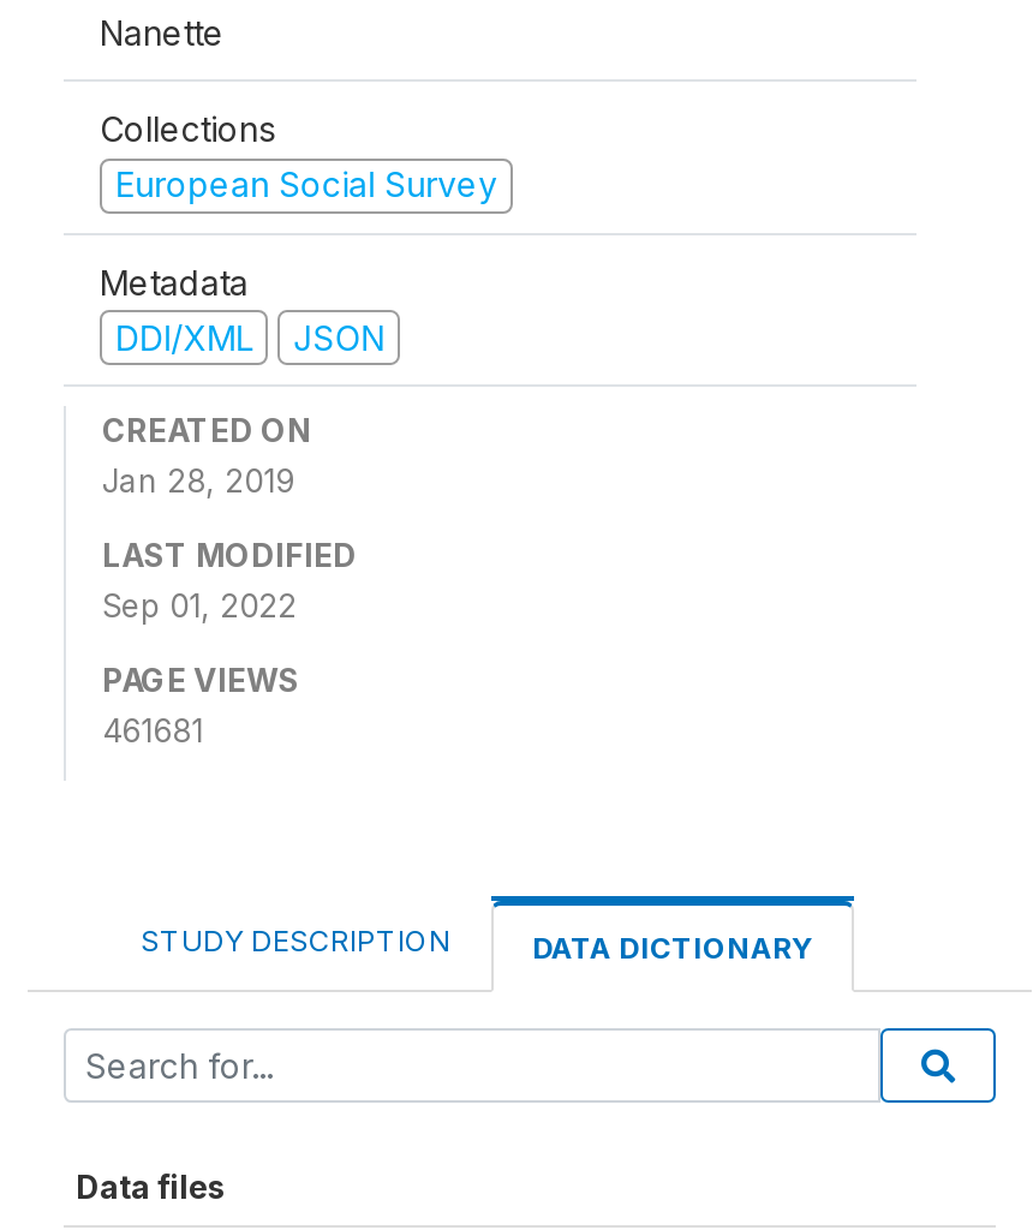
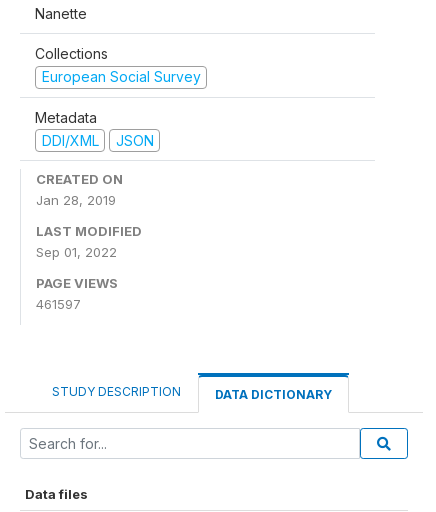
- 461681
+ 461597
